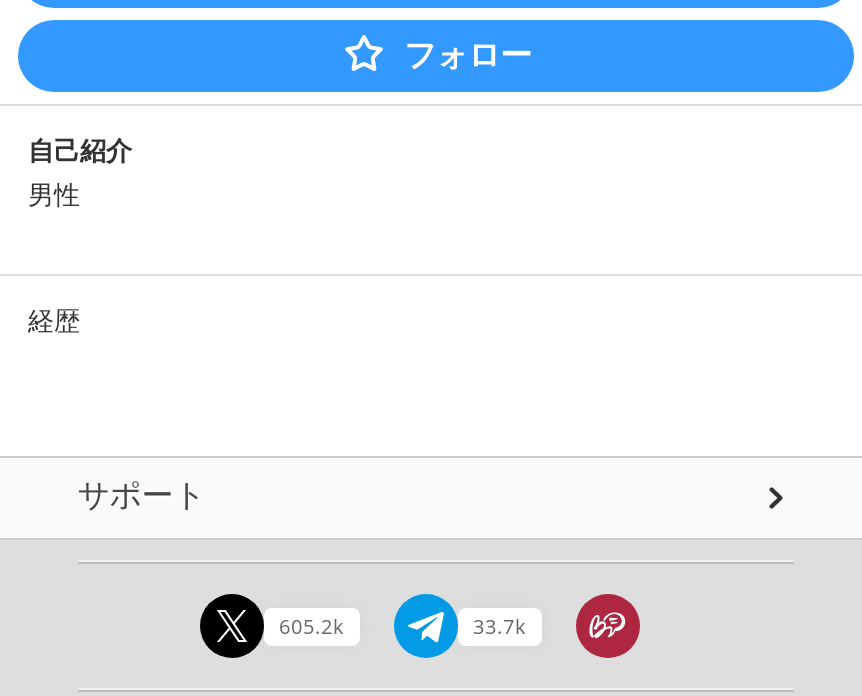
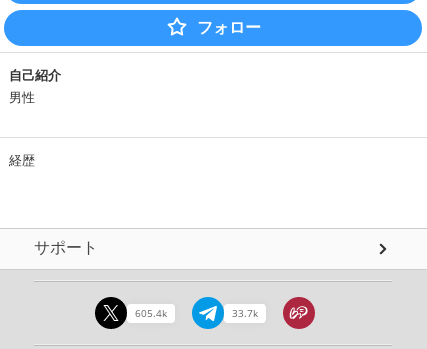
- 605.2k
+ 605.4k
